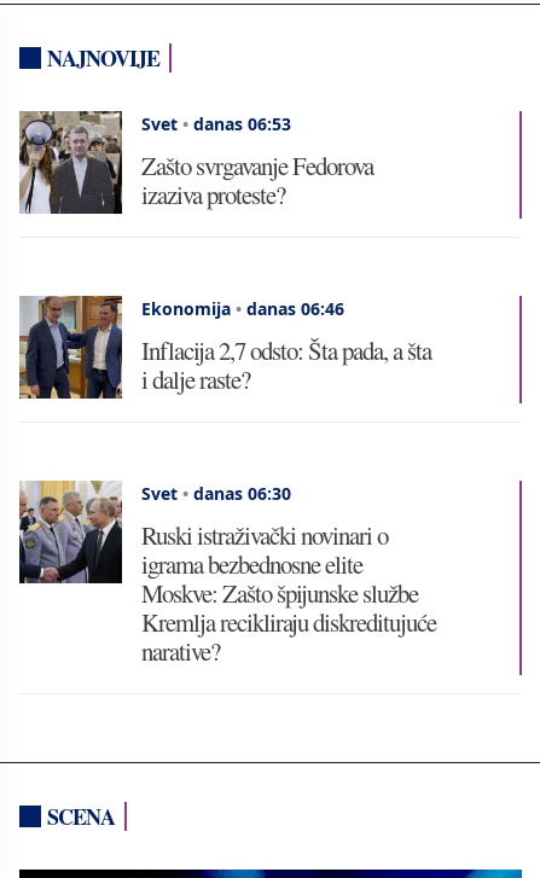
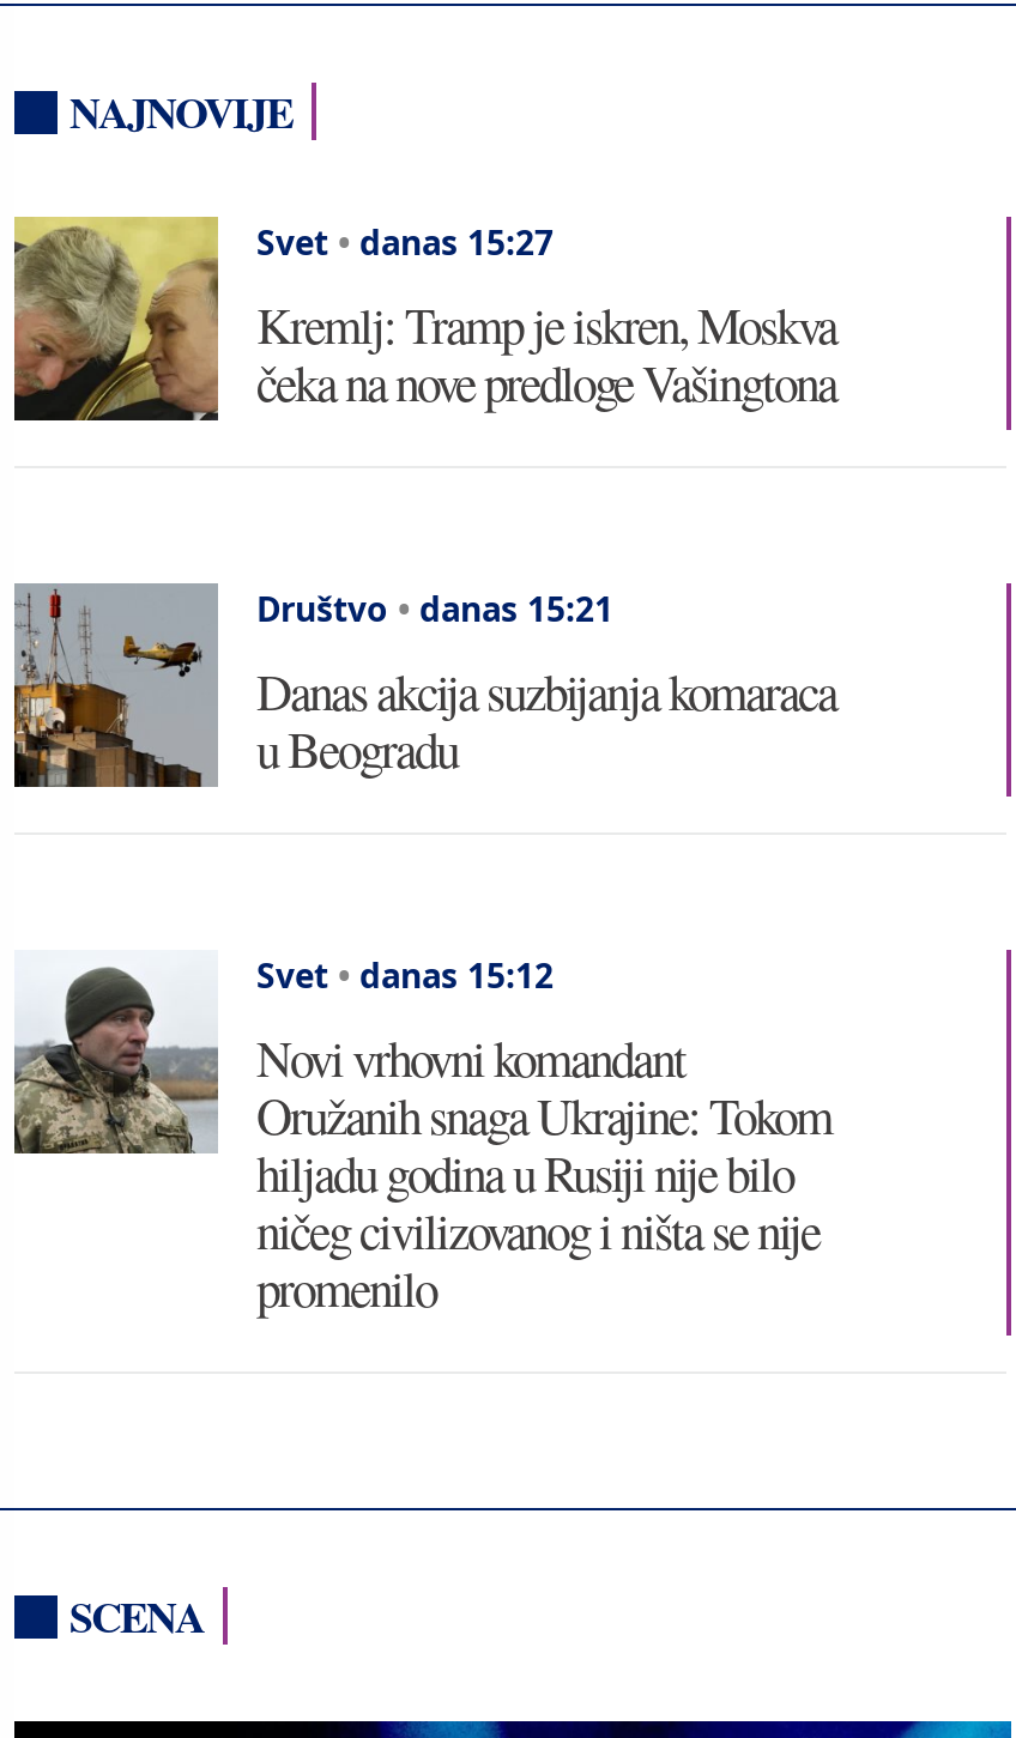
- [image]
- Svet • danas 06:53
- Zašto svrgavanje Fedorova
- izaziva proteste?
+ [image]
+ Svet • danas 15:27
+ Kremlj: Tramp je iskren, Moskva
+ čeka na nove predloge Vašingtona

- [image]
- Ekonomija • danas 06:46
- Inflacija 2,7 odsto: Šta pada, a šta
- i dalje raste?
+ [image]
+ Društvo • danas 15:21
+ Danas akcija suzbijanja komaraca
+ u Beogradu

- [image]
- Svet • danas 06:30
- Ruski istraživački novinari o
- igrama bezbednosne elite
- Moskve: Zašto špijunske službe
- Kremlja recikliraju diskreditujuće
- narative?
+ [image]
+ Svet • danas 15:12
+ Novi vrhovni komandant
+ Oružanih snaga Ukrajine: Tokom
+ hiljadu godina u Rusiji nije bilo
+ ničeg civilizovanog i ništa se nije
+ promenilo
